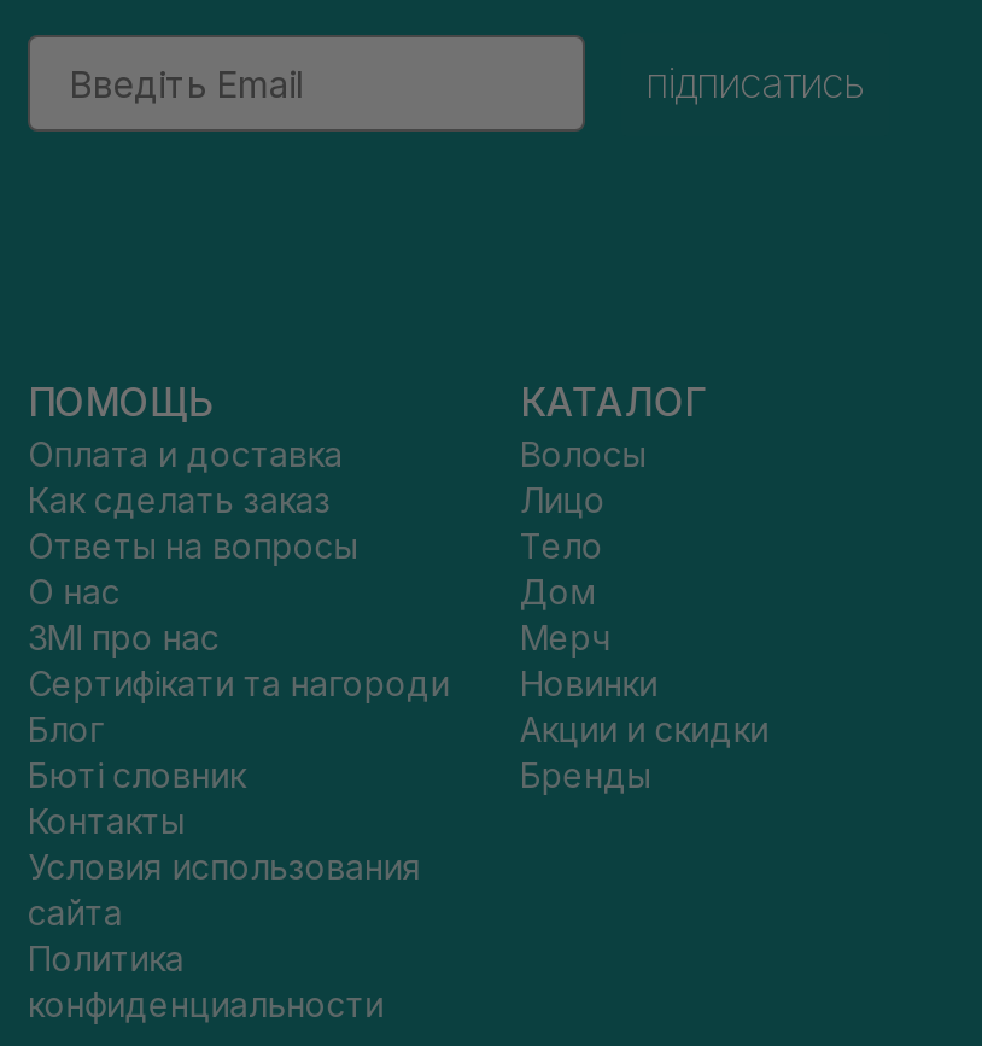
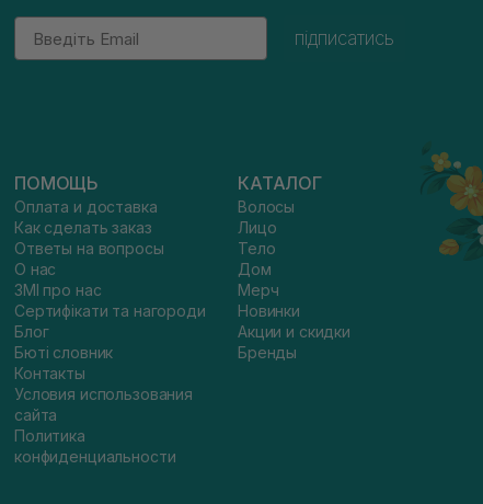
+ [image]
